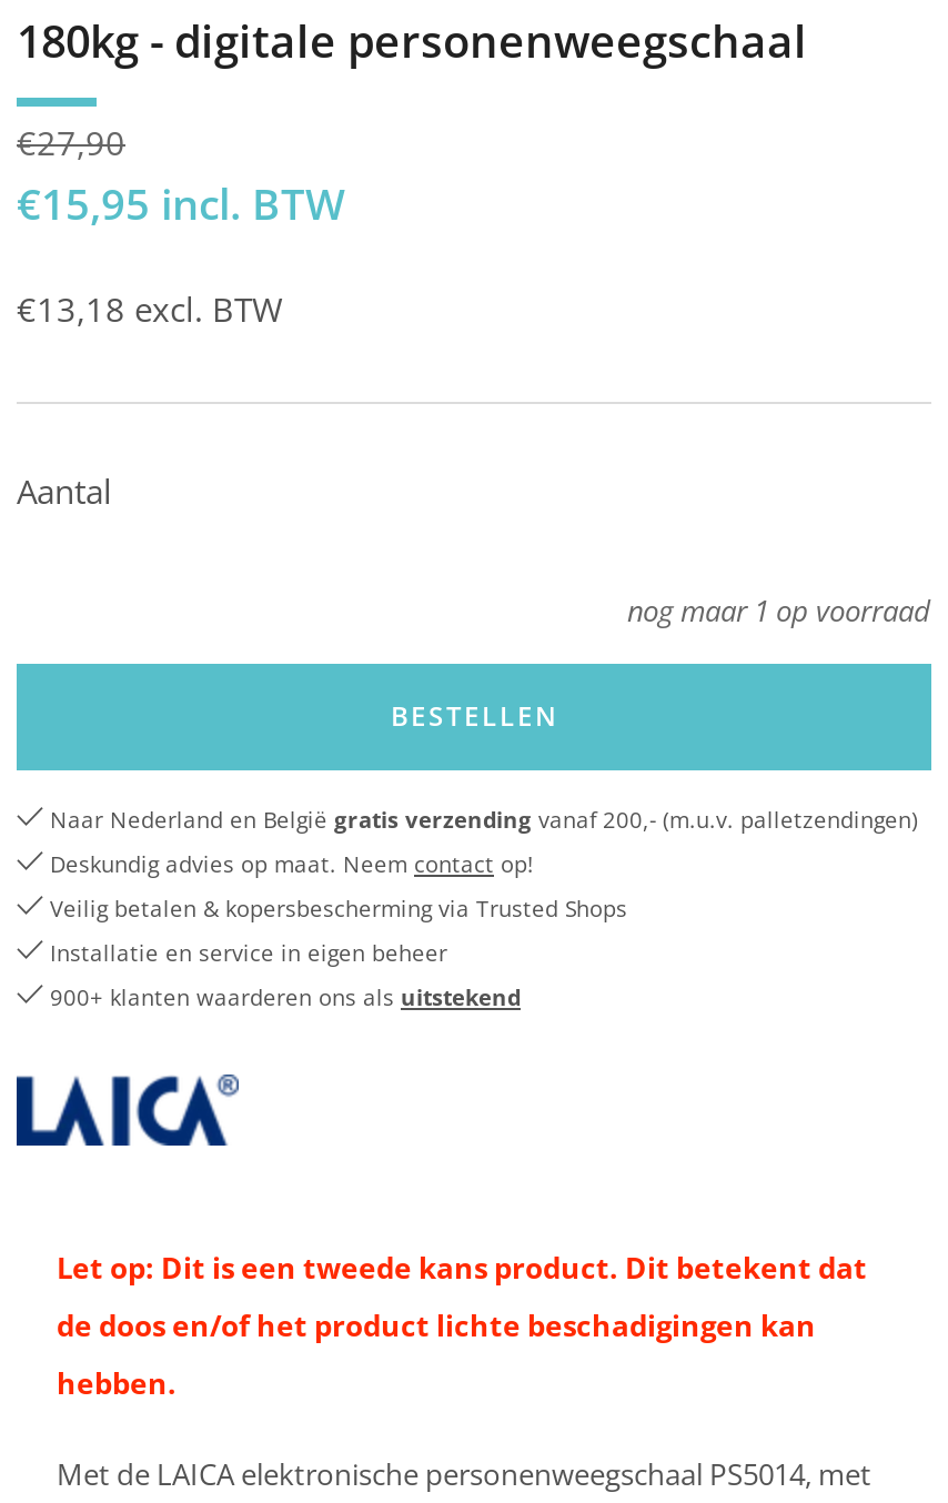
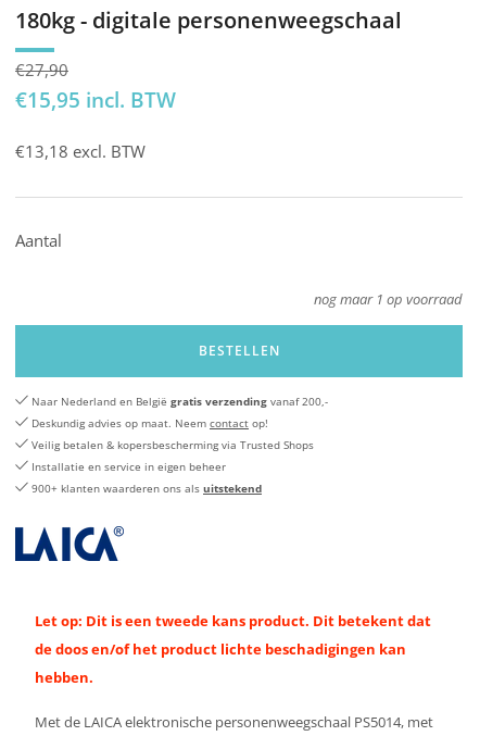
- Naar Nederland en België gratis verzending vanaf 200,- (m.u.v. palletzendingen)
+ Naar Nederland en België gratis verzending vanaf 200,-
